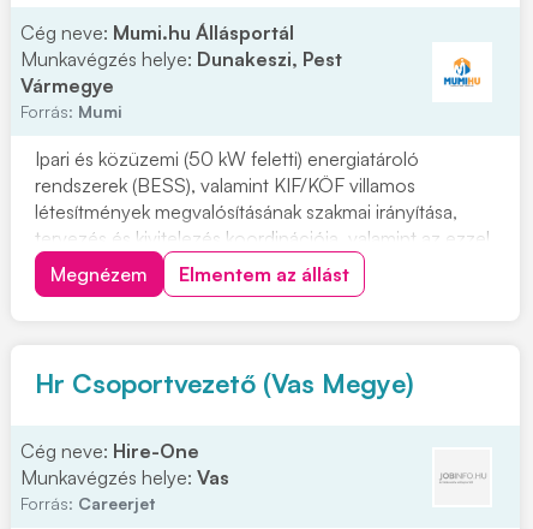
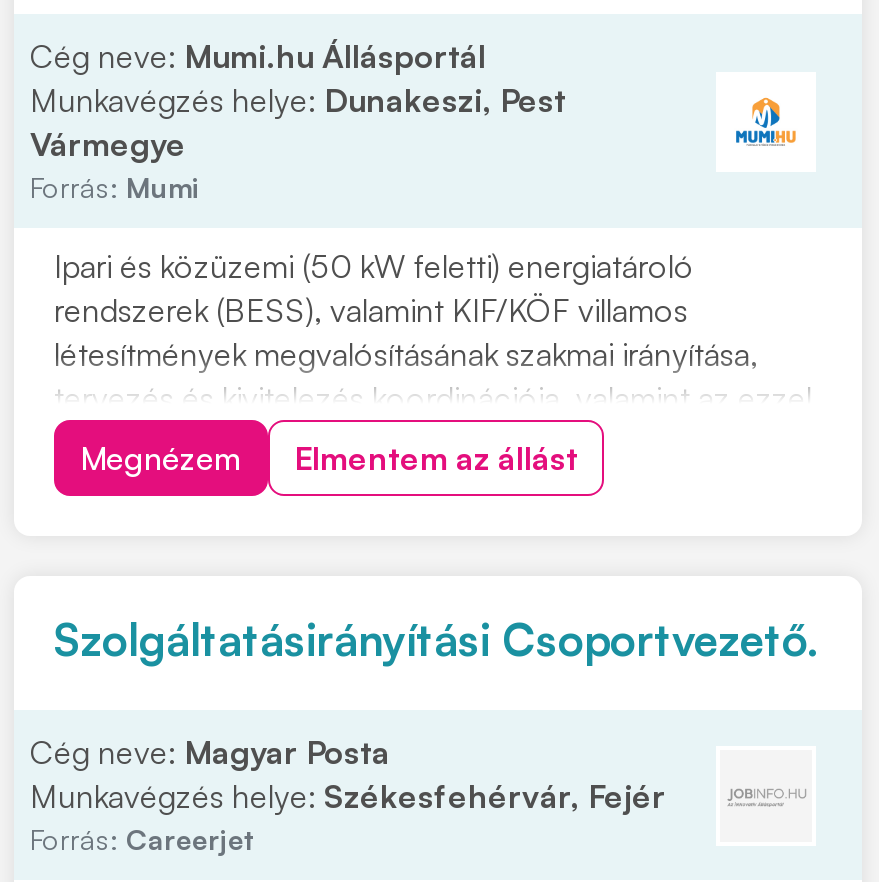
- Hr Csoportvezető (Vas Megye)
+ Szolgáltatásirányítási Csoportvezető.

- Cég neve: Hire-One
- Munkavégzés helye: Vas
+ Cég neve: Magyar Posta
+ Munkavégzés helye: Székesfehérvár, Fejér
